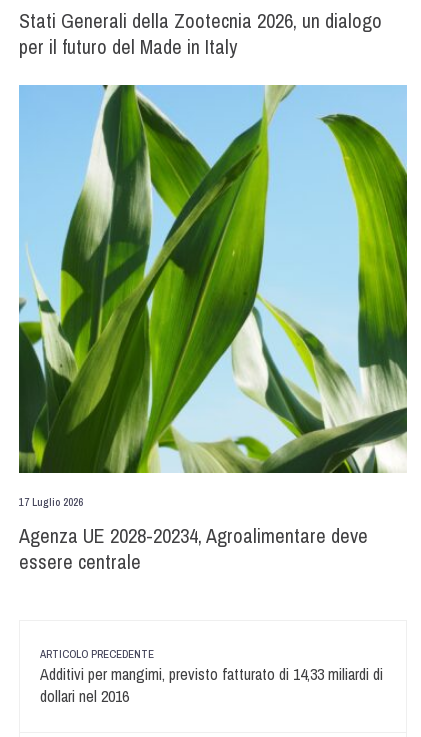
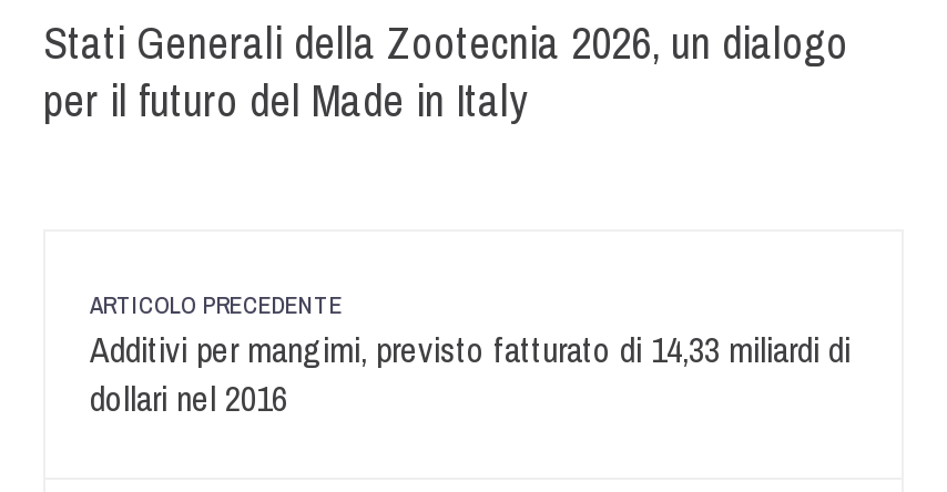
- [image]
- 17 Luglio 2026
- Agenza UE 2028-20234, Agroalimentare deve
- essere centrale
